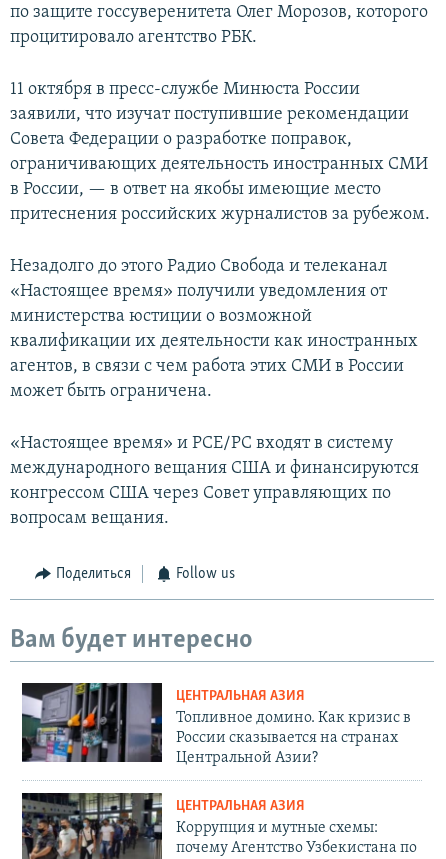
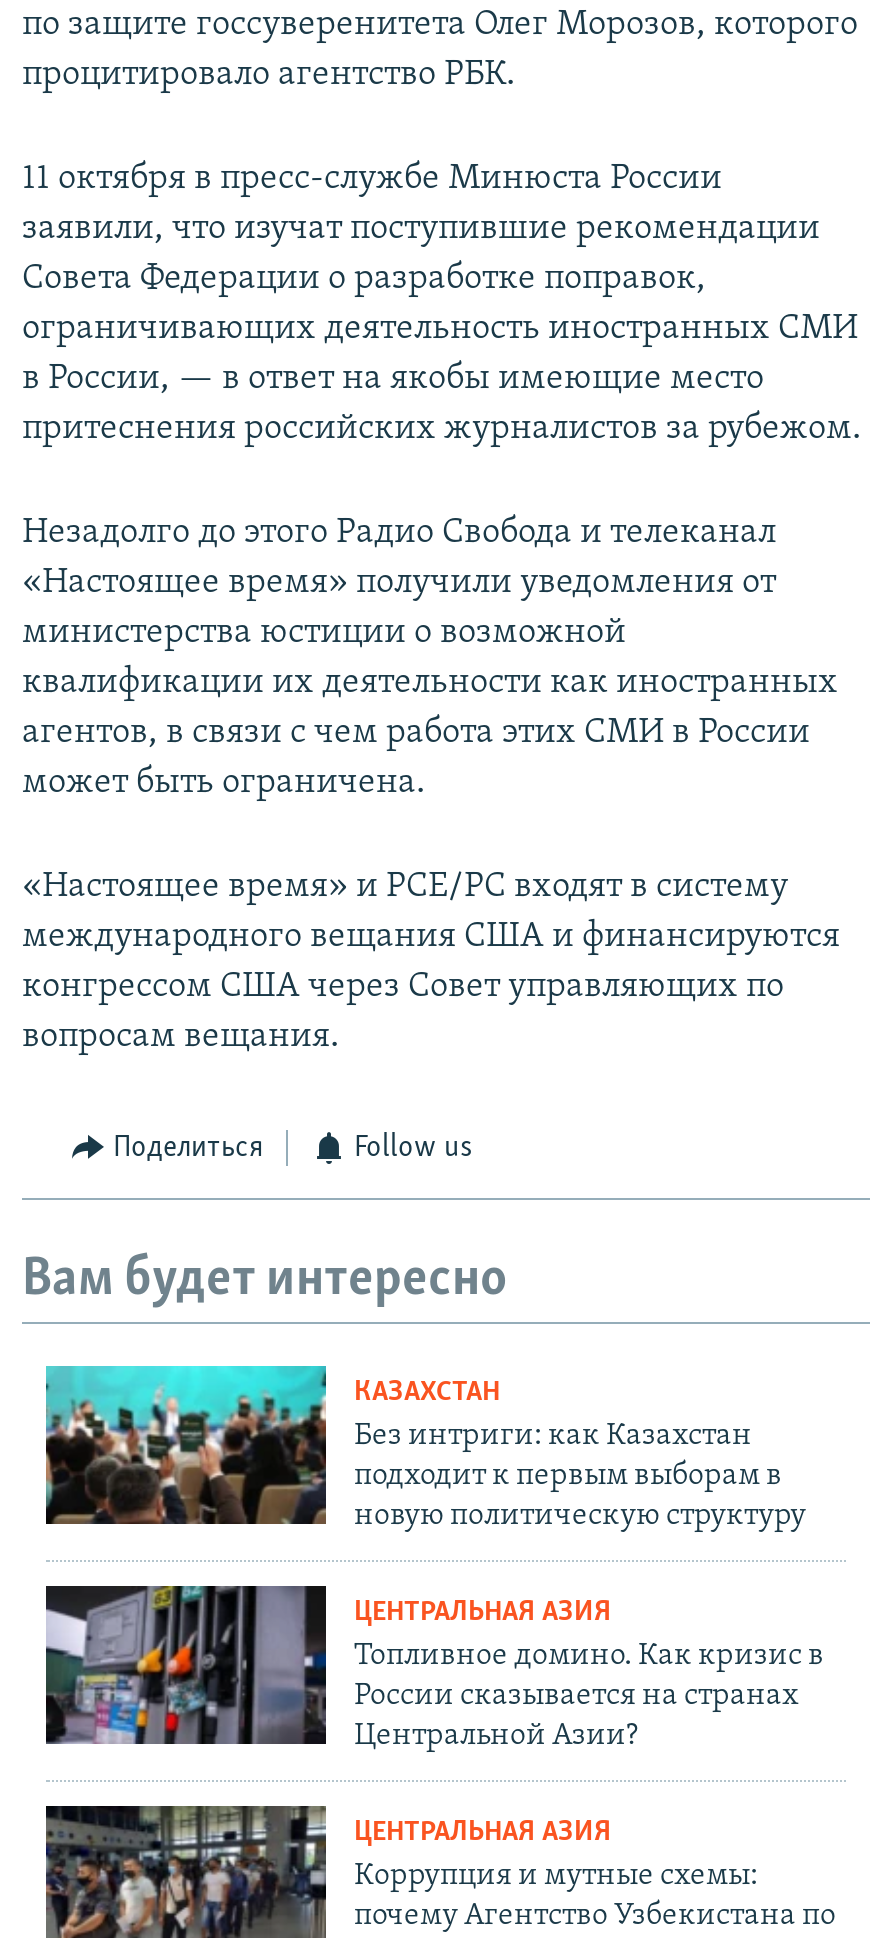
+ [image]
+ КАЗАХСТАН
+ Без интриги: как Казахстан
+ подходит к первым выборам в
+ новую политическую структуру
